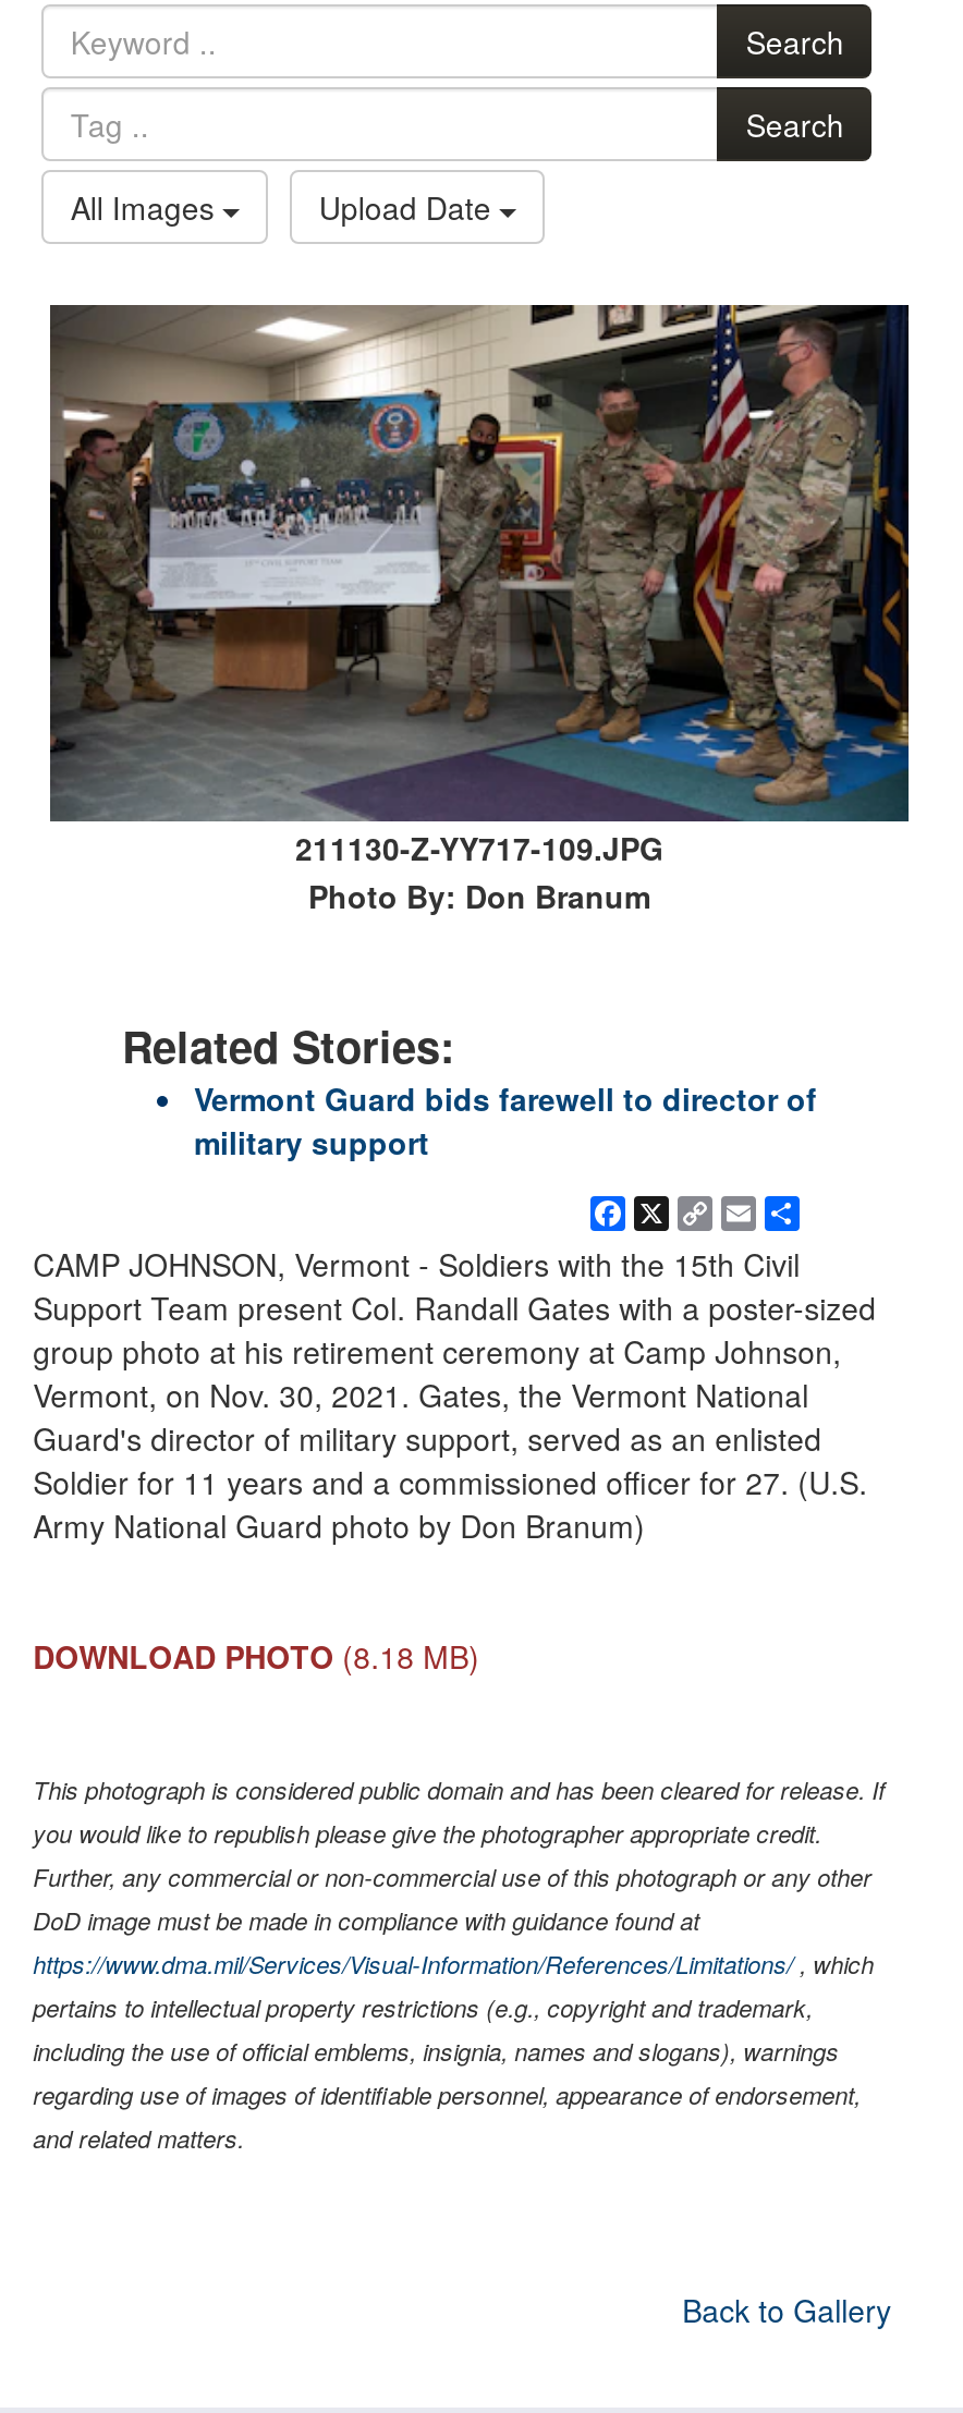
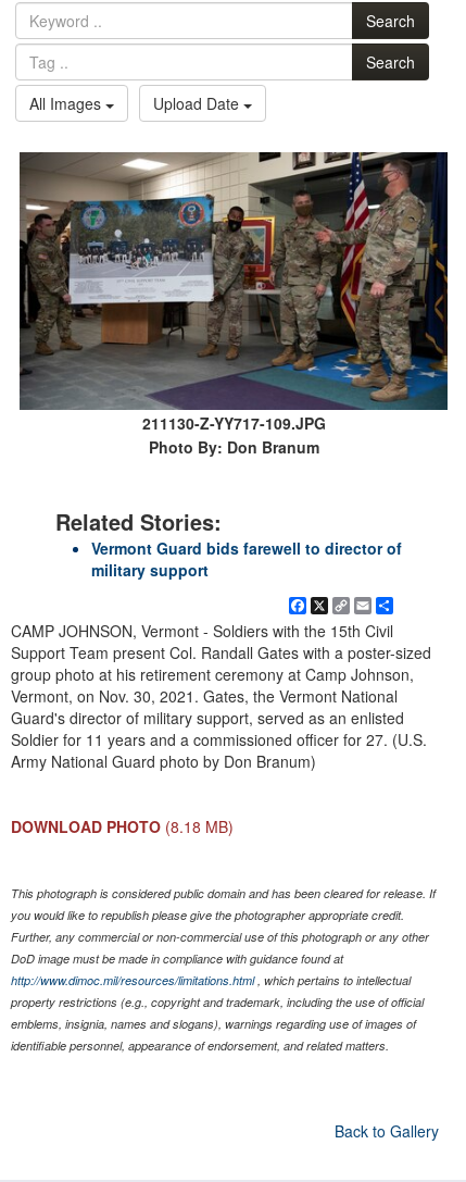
- https://www.dma.mil/Services/Visual-Information/References/Limitations/, which
- pertains to intellectual property restrictions (e.g., copyright and trademark,
- including the use of official emblems, insignia, names and slogans), warnings
- regarding use of images of identifiable personnel, appearance of endorsement,
- and related matters.
+ http://www.dimoc.mil/resources/limitations.html, which pertains to intellectual
+ property restrictions (e.g., copyright and trademark, including the use of official
+ emblems, insignia, names and slogans), warnings regarding use of images of
+ identifiable personnel, appearance of endorsement, and related matters.
